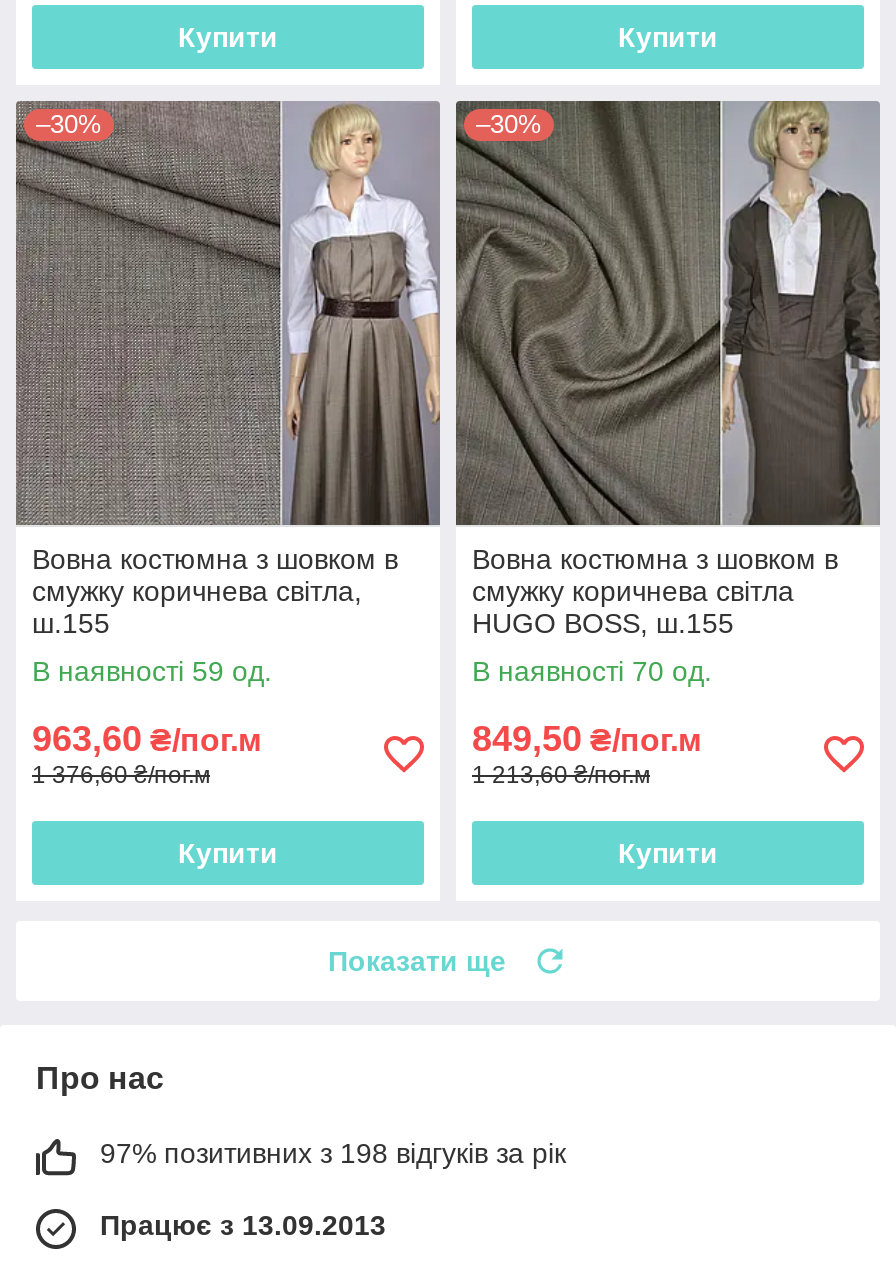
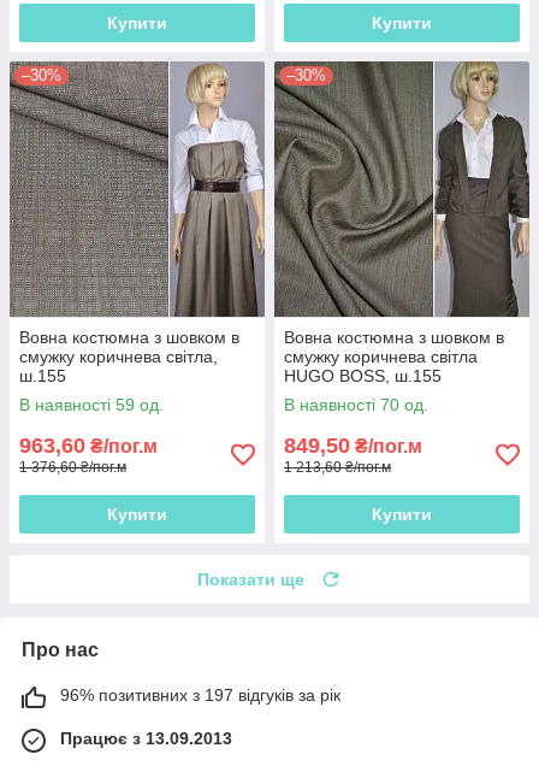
- 97% позитивних з 198 відгуків за рік
+ 96% позитивних з 197 відгуків за рік
